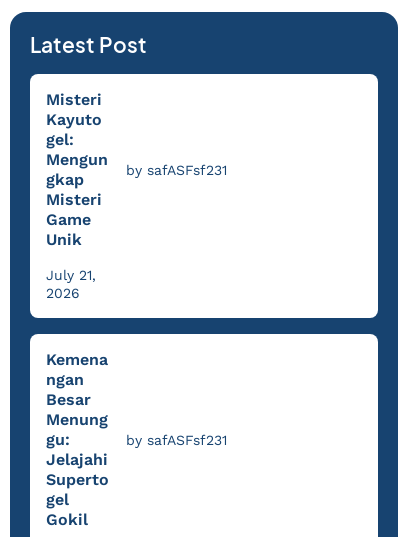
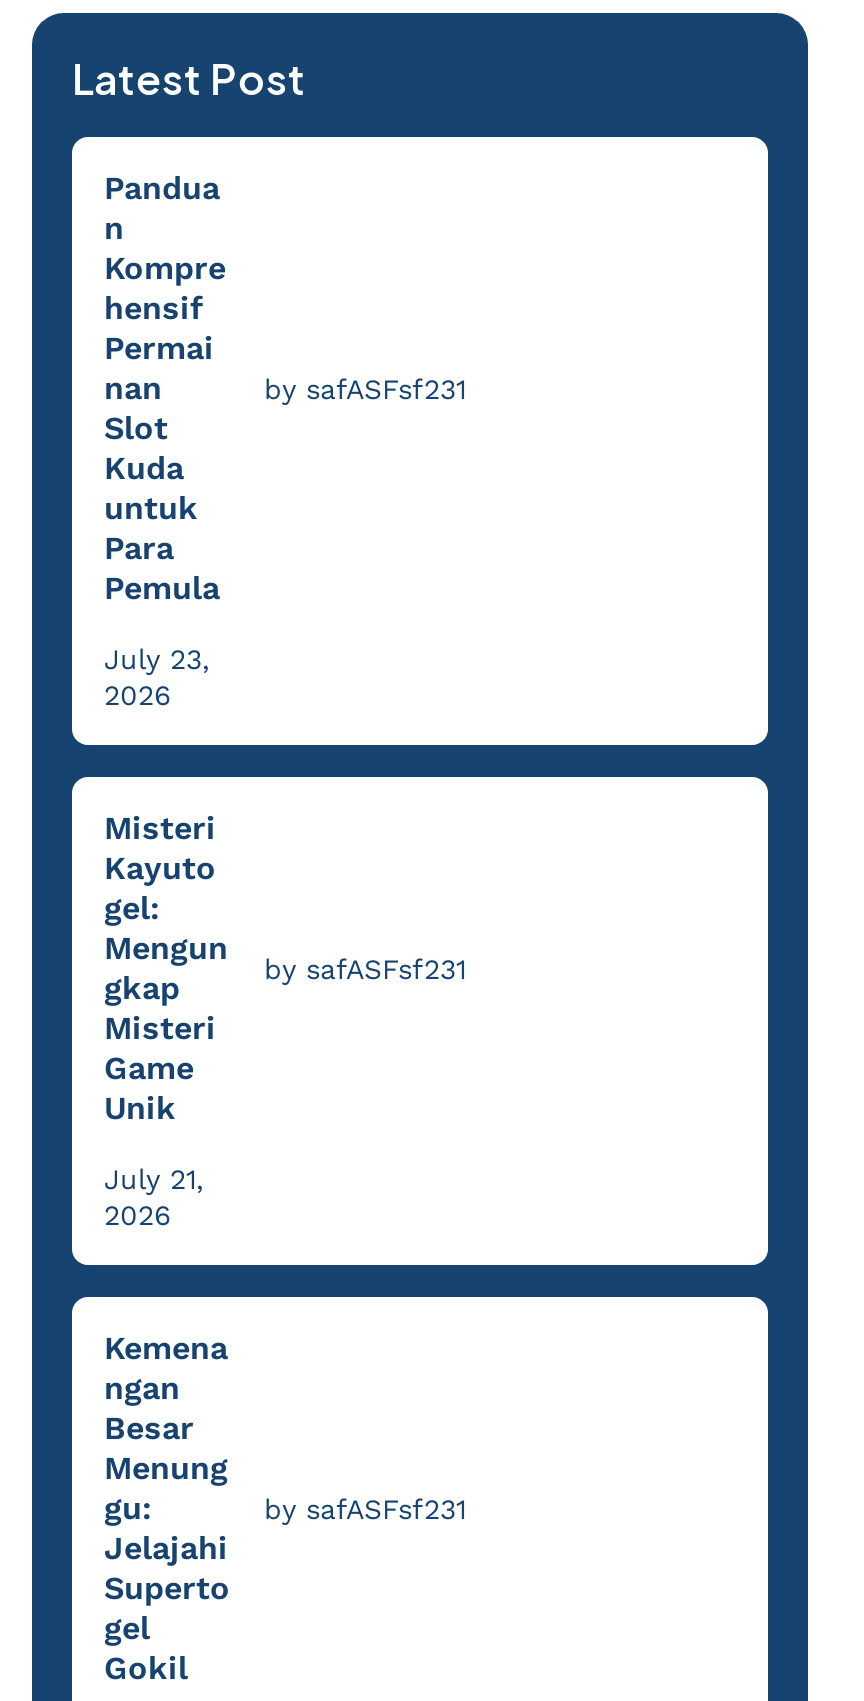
+ Pandua
+ n
+ Kompre
+ hensif
+ Permai
+ nan
+ Slot
+ Kuda
+ untuk
+ Para
+ Pemula

+ July 23,
+ 2026

+ by safASFsf231
